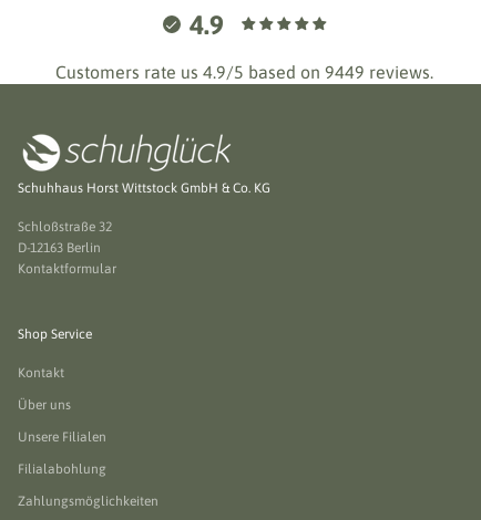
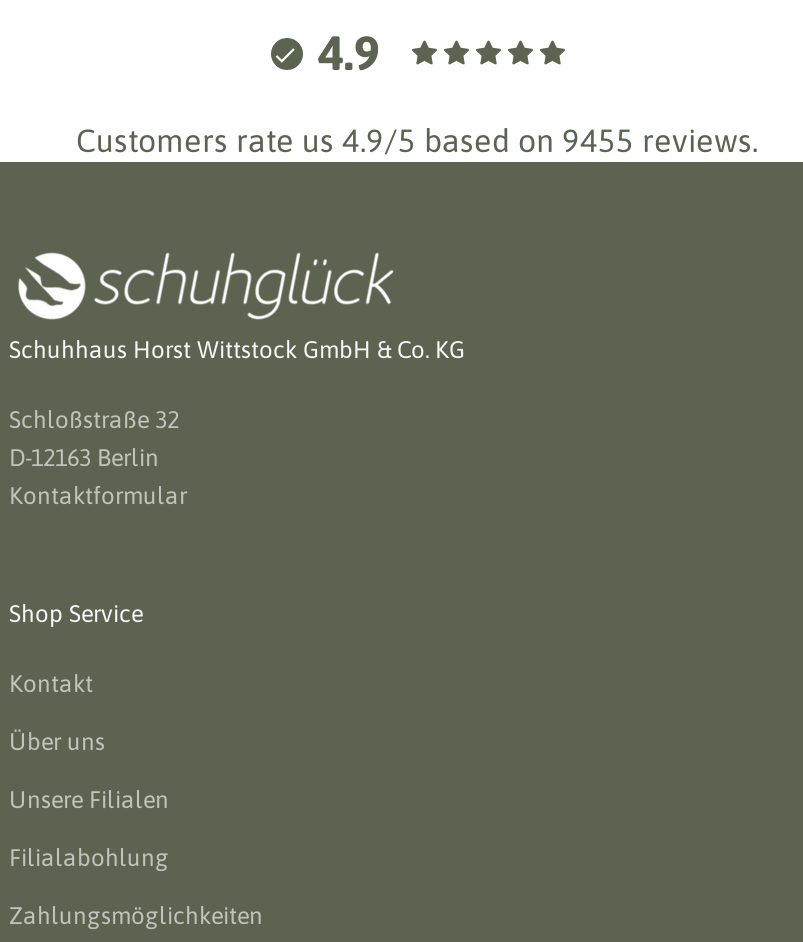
- Customers rate us 4.9/5 based on 9449 reviews.
+ Customers rate us 4.9/5 based on 9455 reviews.
